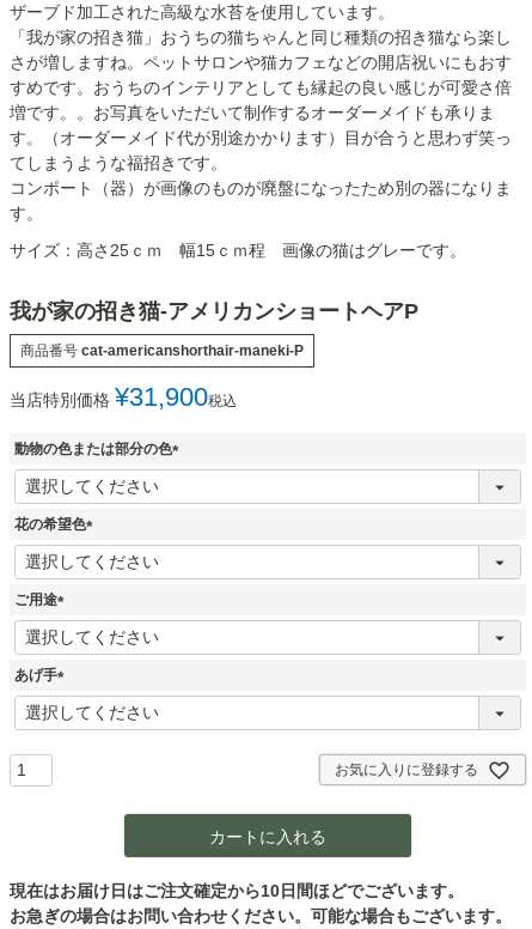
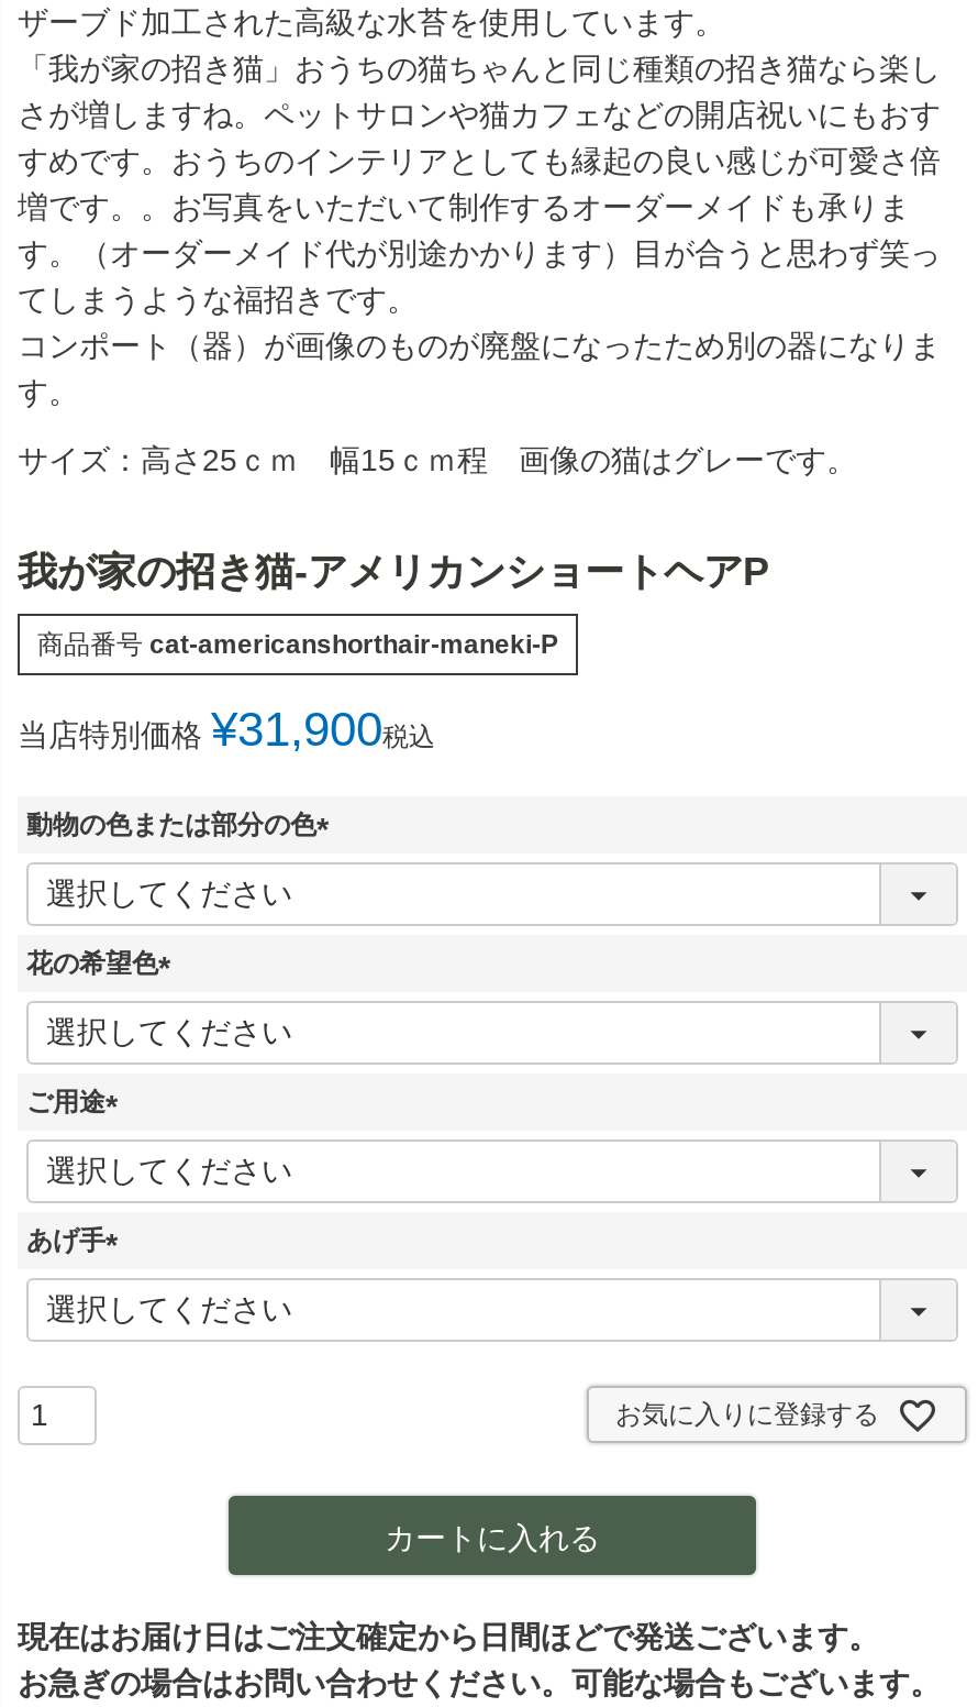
- 現在はお届け日はご注文確定から10日間ほどでございます。
+ 現在はお届け日はご注文確定から日間ほどで発送ございます。
